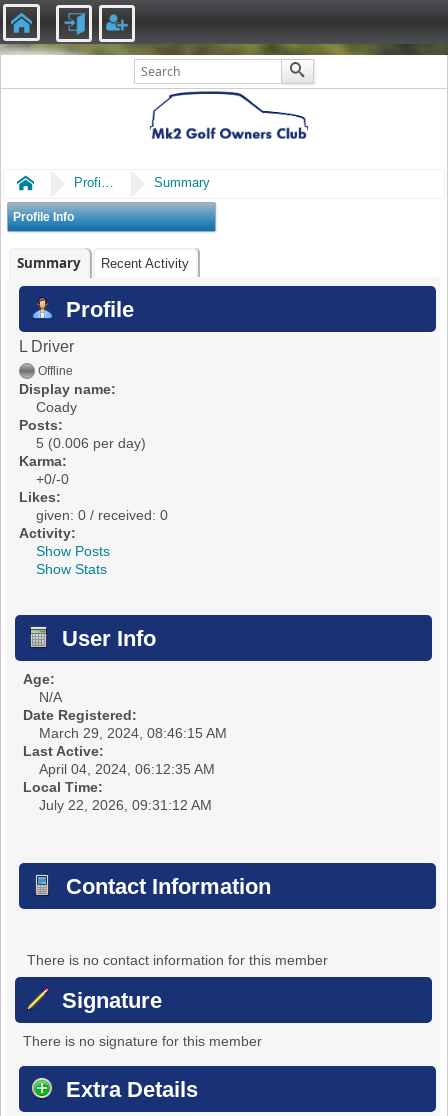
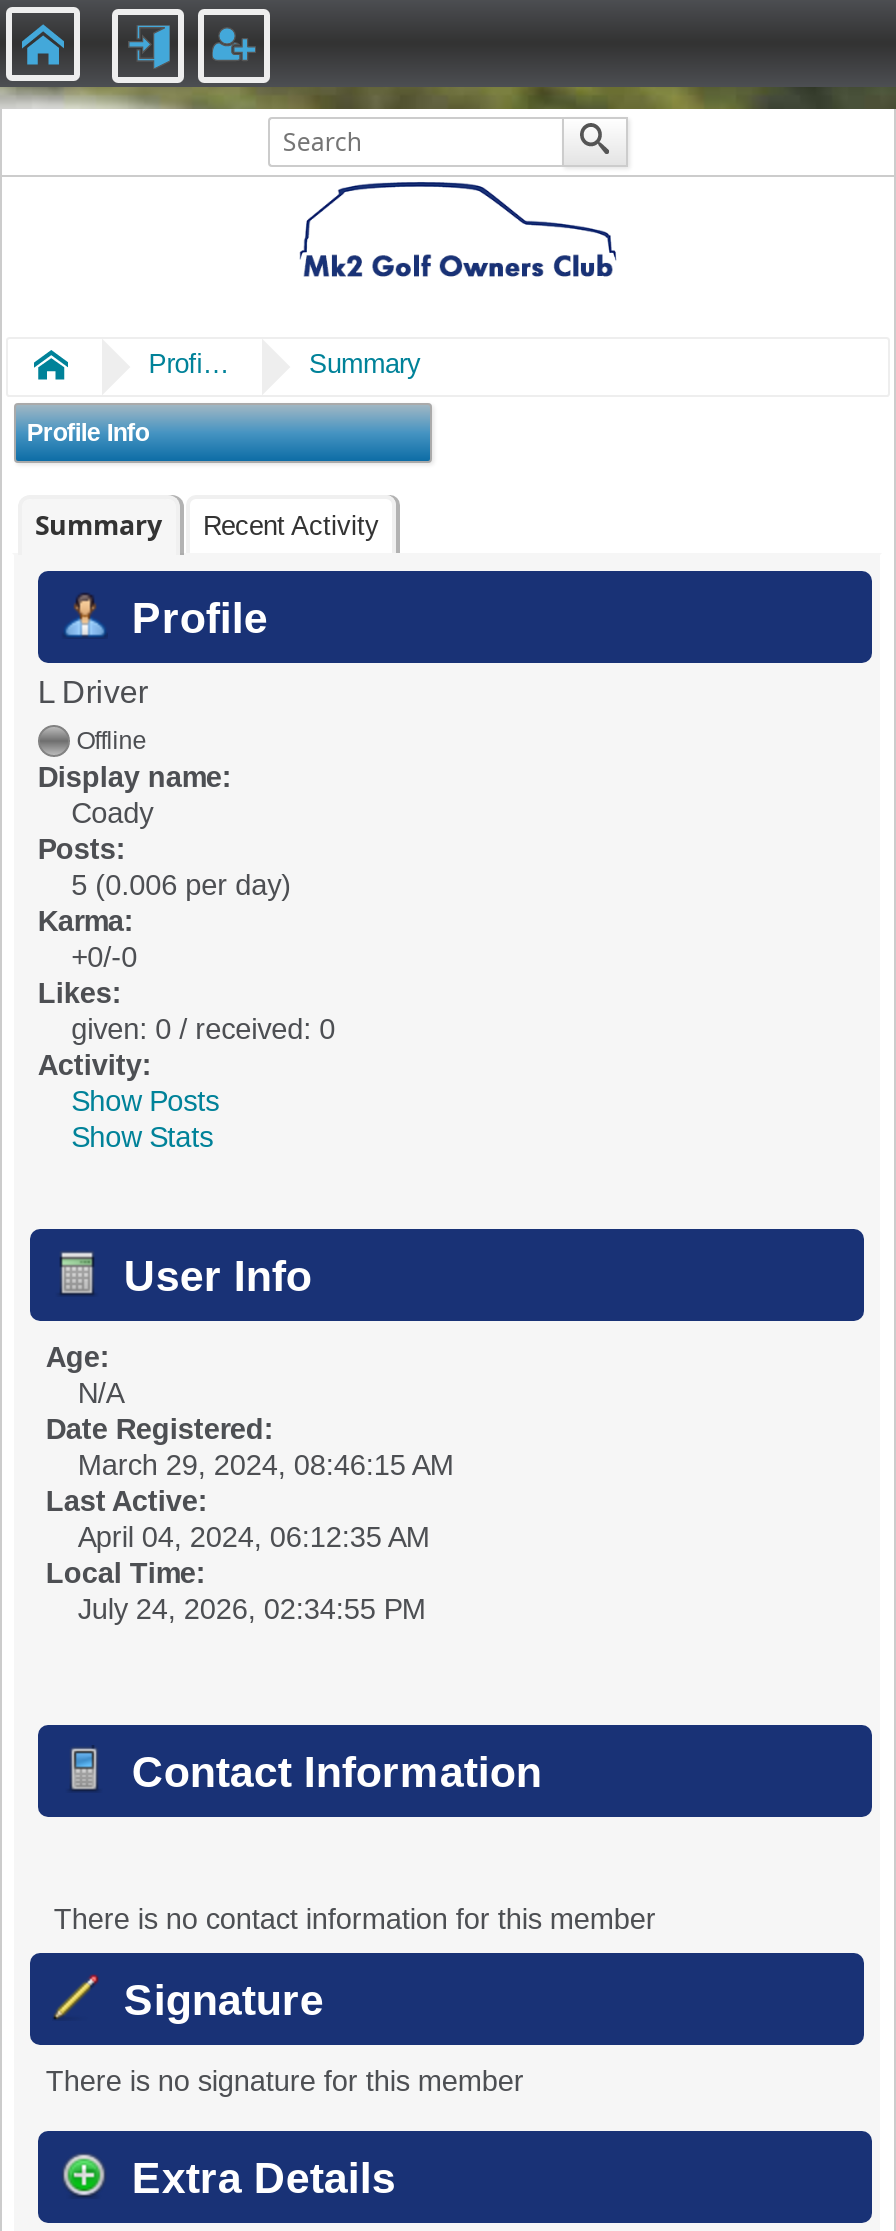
- July 22, 2026, 09:31:12 AM
+ July 24, 2026, 02:34:55 PM
